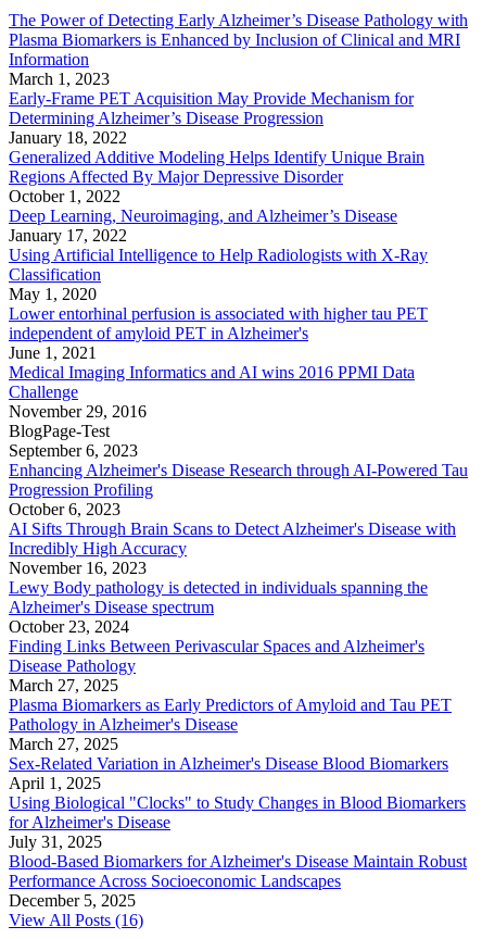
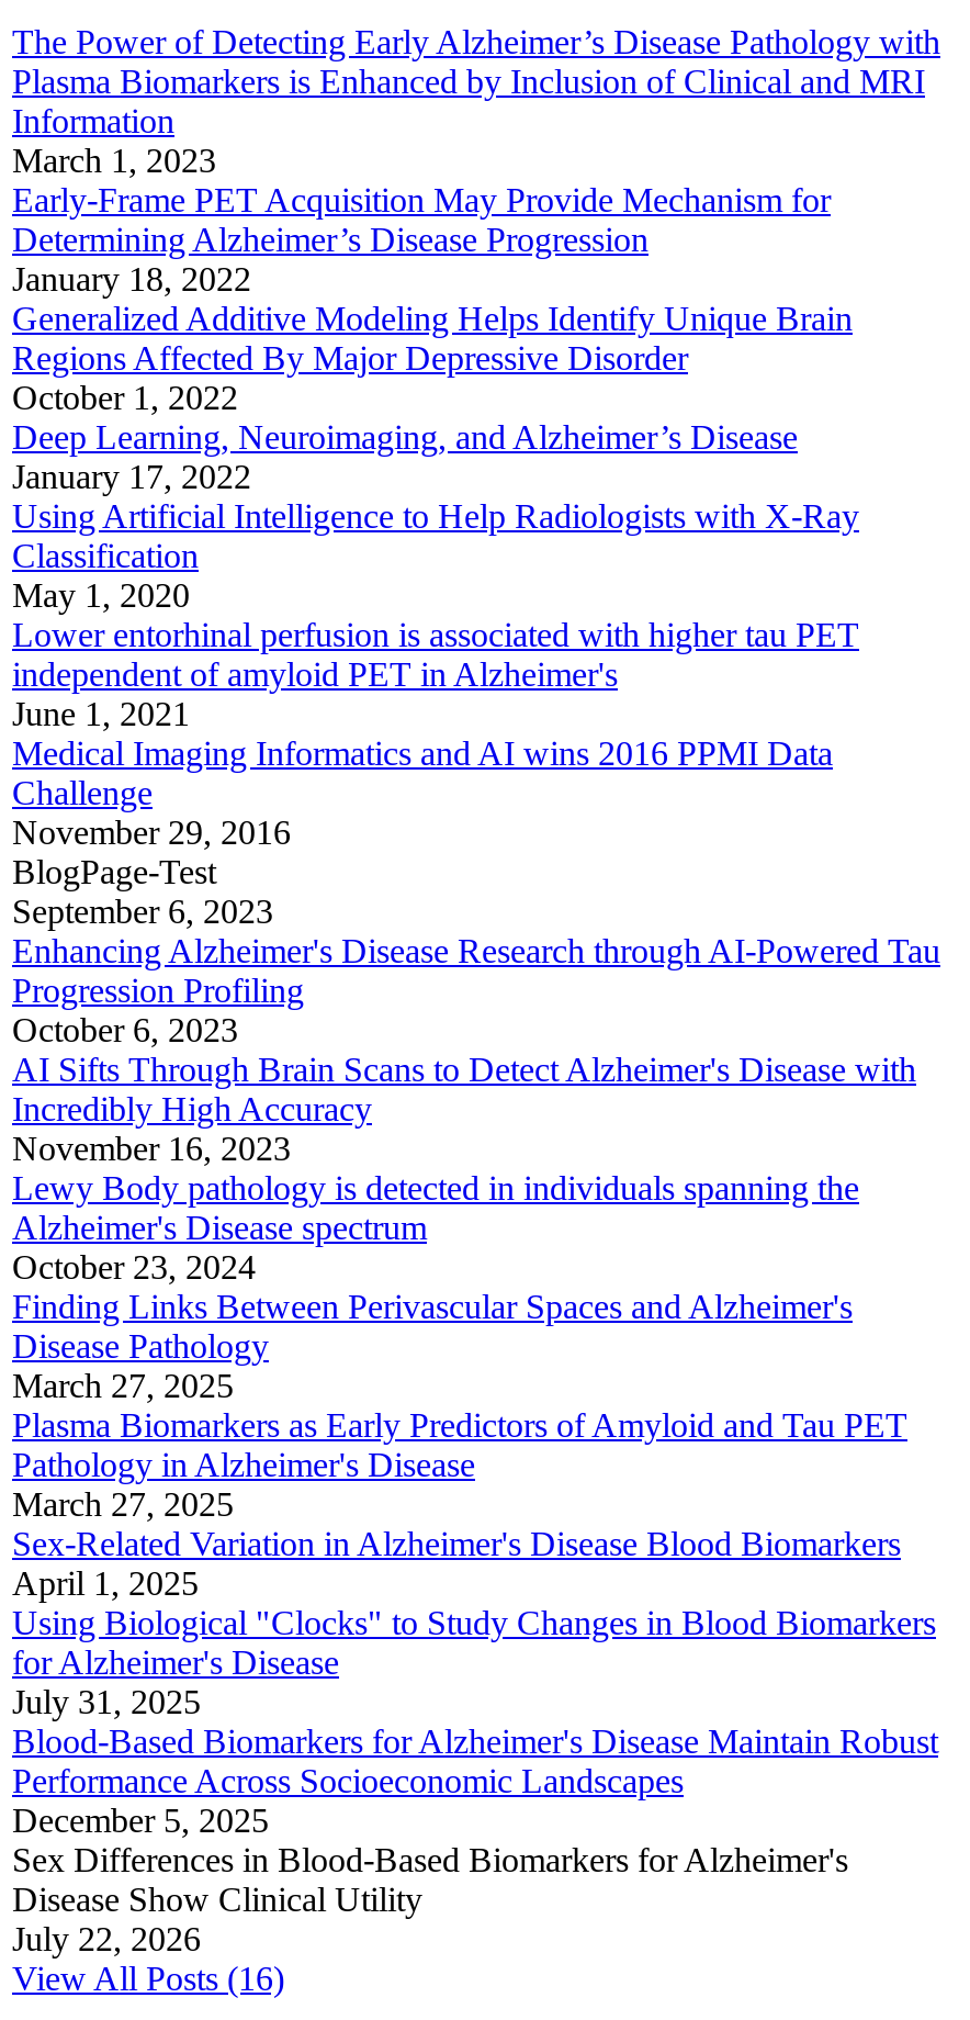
+ Sex Differences in Blood-Based Biomarkers for Alzheimer's
+ Disease Show Clinical Utility
+ July 22, 2026
